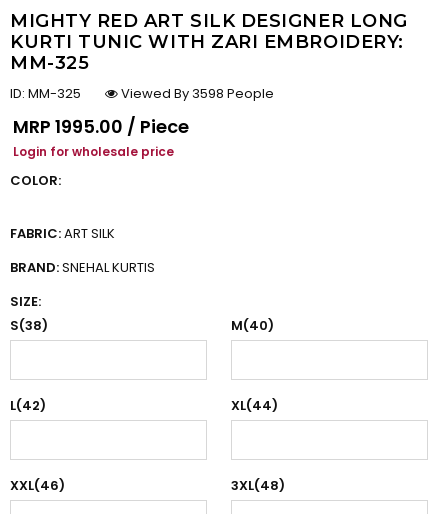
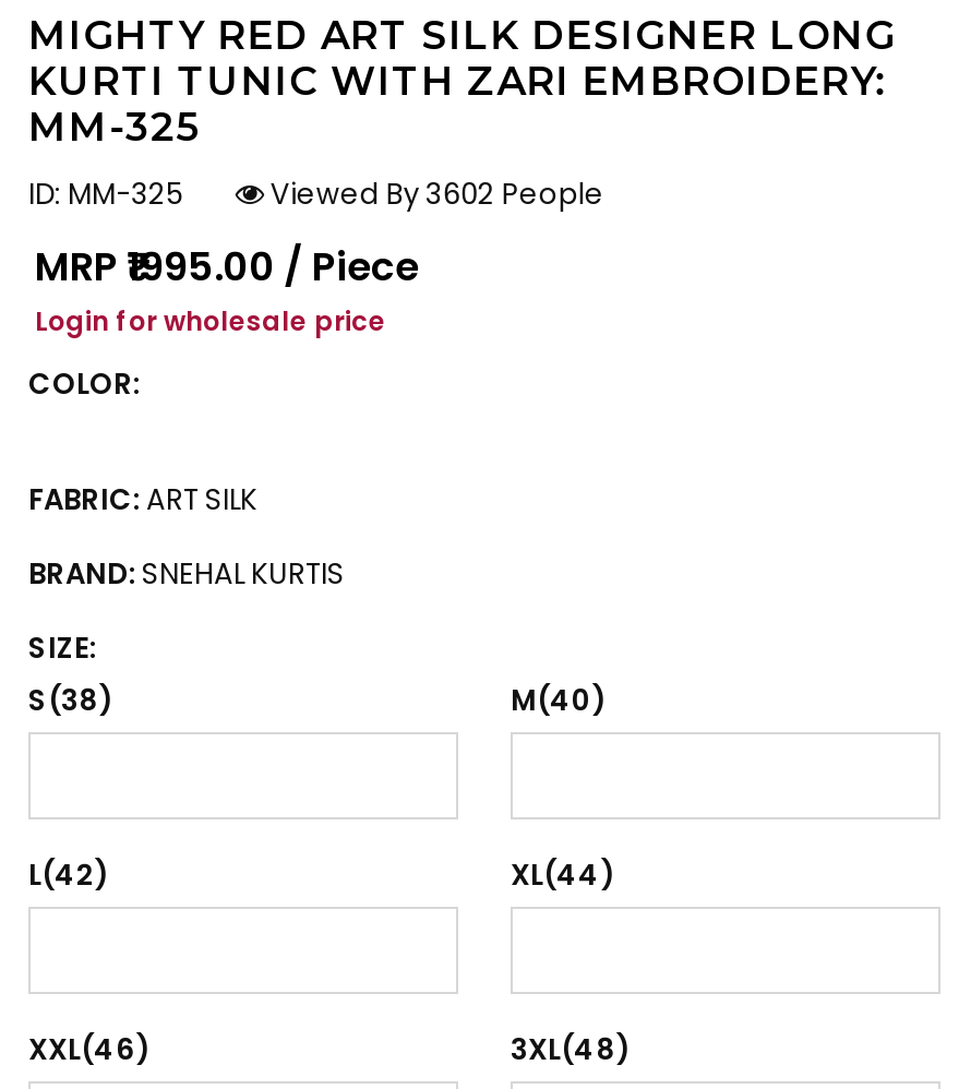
- Viewed By 3598 People
+ Viewed By 3602 People
